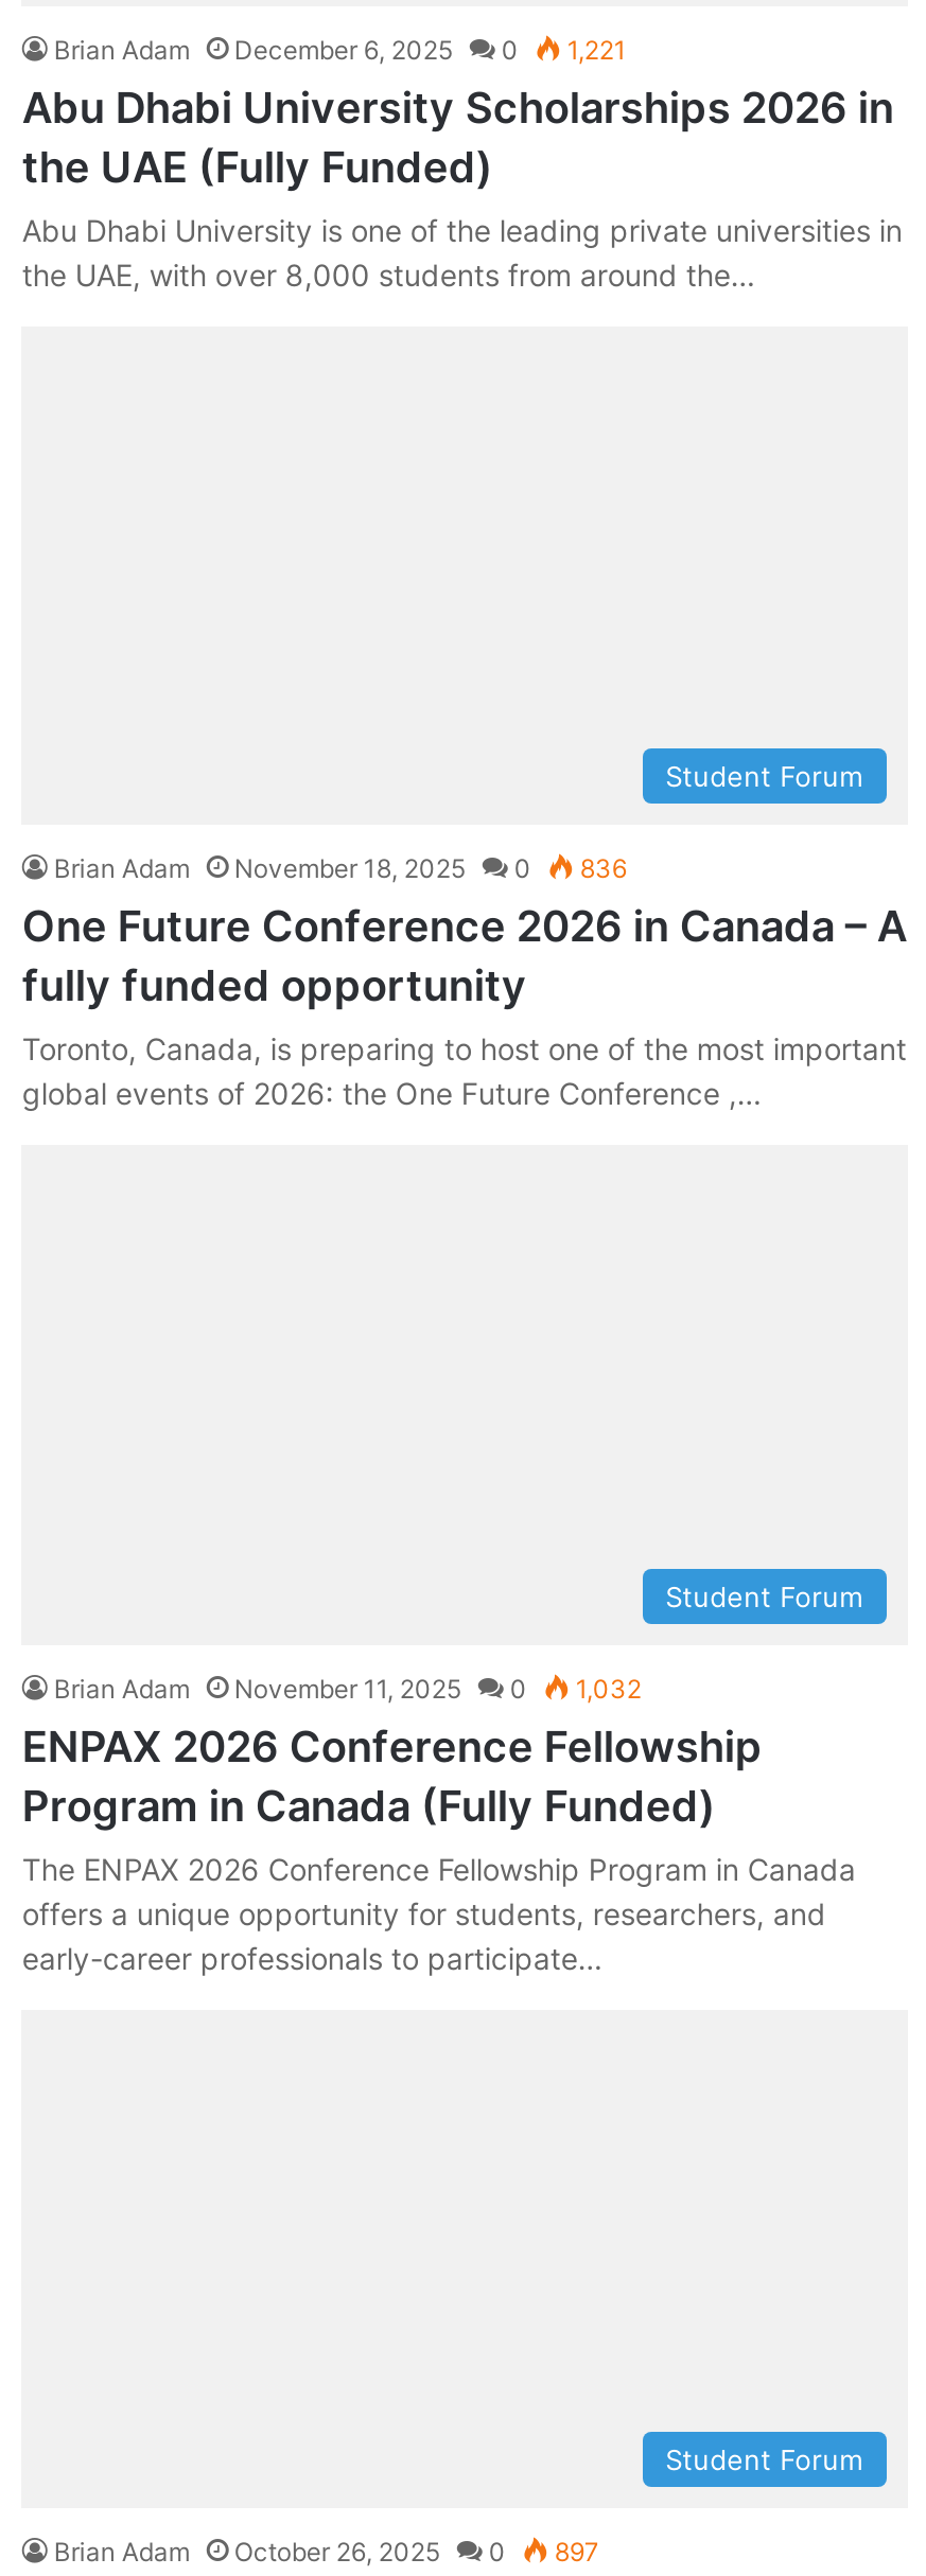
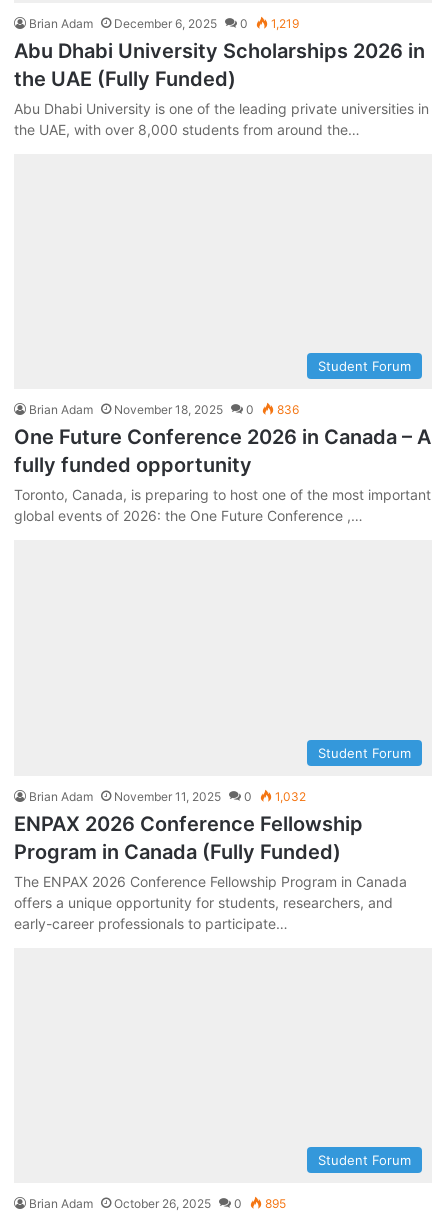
- Brian Adam December 6, 2025 0 1,221
+ Brian Adam December 6, 2025 0 1,219

- Brian Adam October 26, 2025 0 897
+ Brian Adam October 26, 2025 0 895
